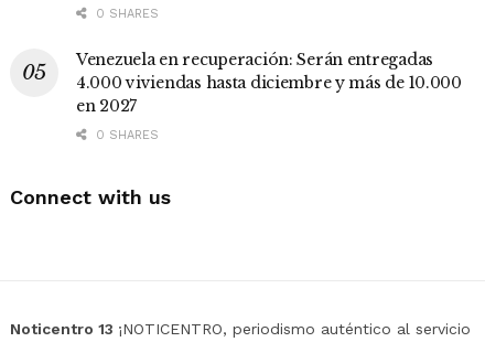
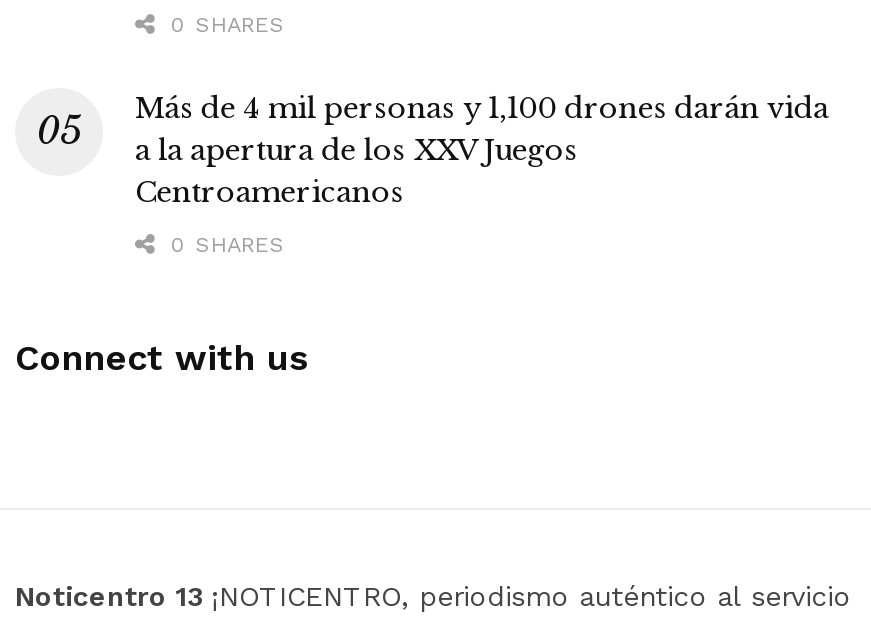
- Venezuela en recuperación: Serán entregadas
- 4.000 viviendas hasta diciembre y más de 10.000
- en 2027
+ Más de 4 mil personas y 1,100 drones darán vida
+ a la apertura de los XXV Juegos
+ Centroamericanos
